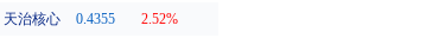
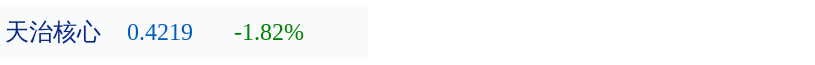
- 0.4355
+ 0.4219

- 2.52%
+ -1.82%
